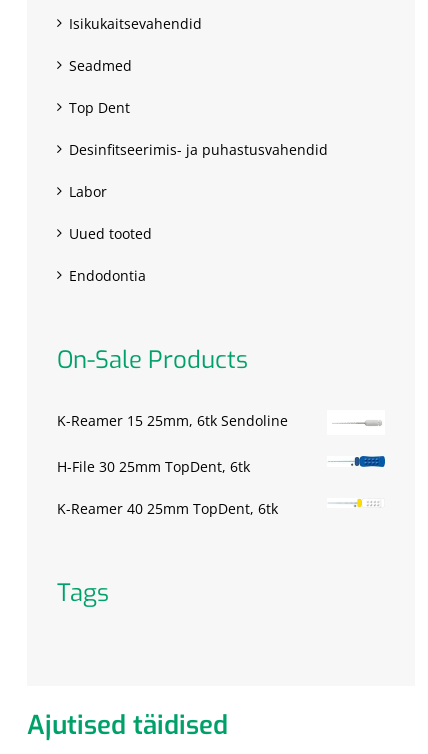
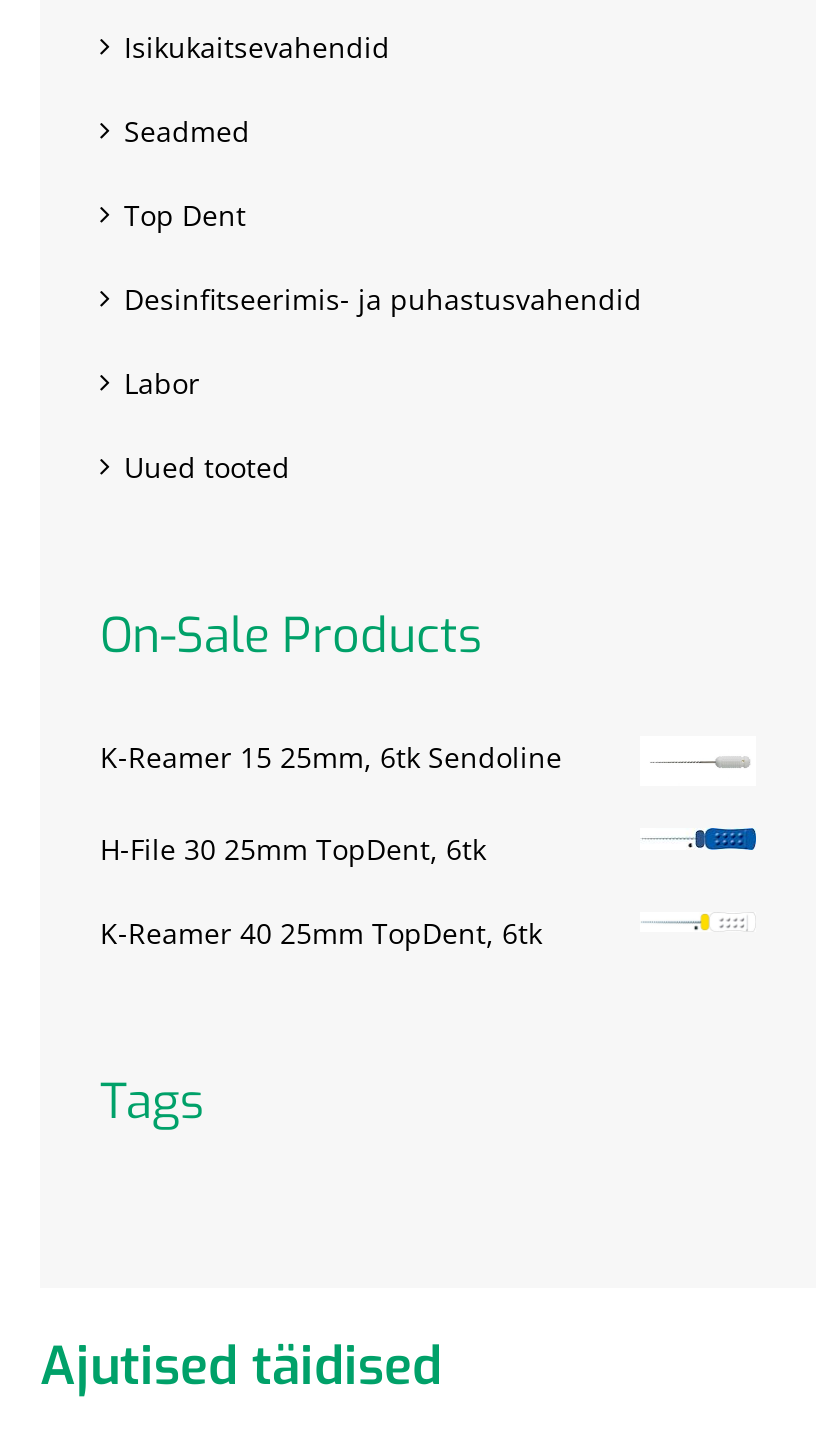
- Endodontia
